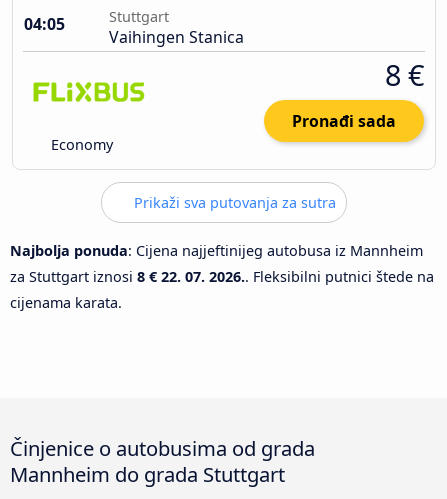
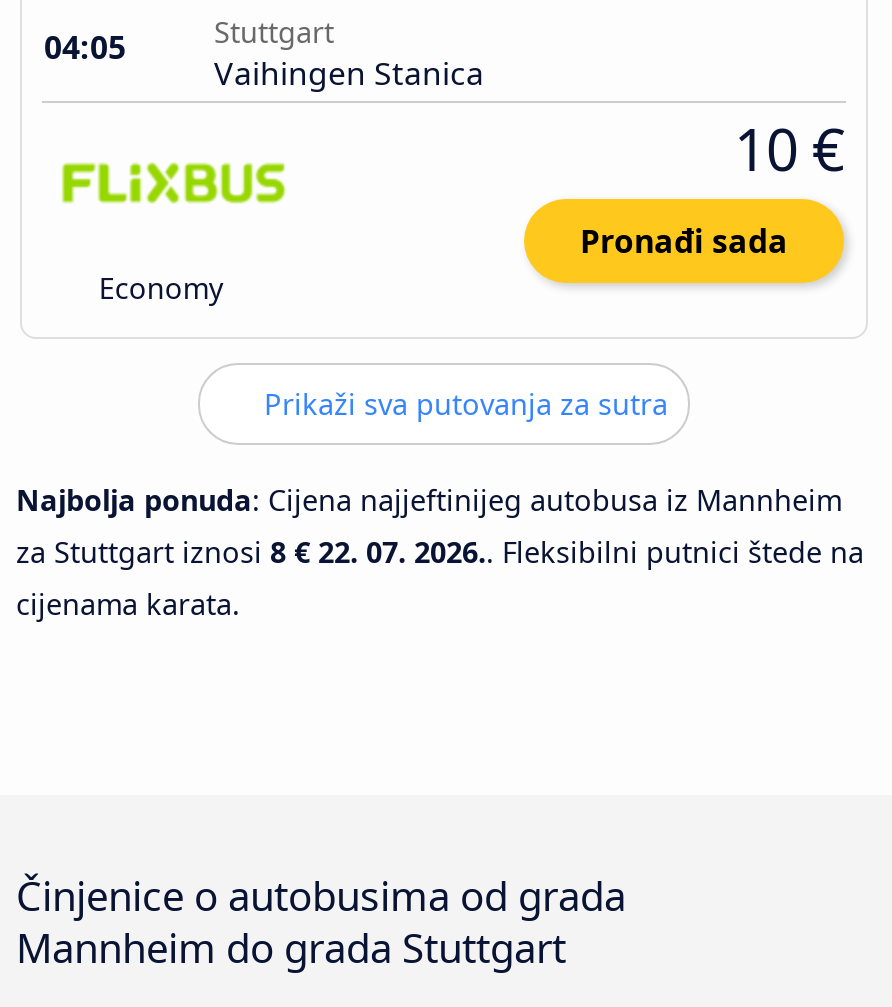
- 8 €
+ 10 €
